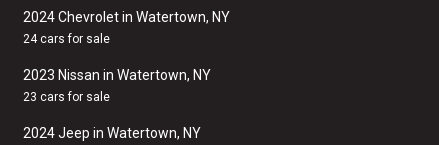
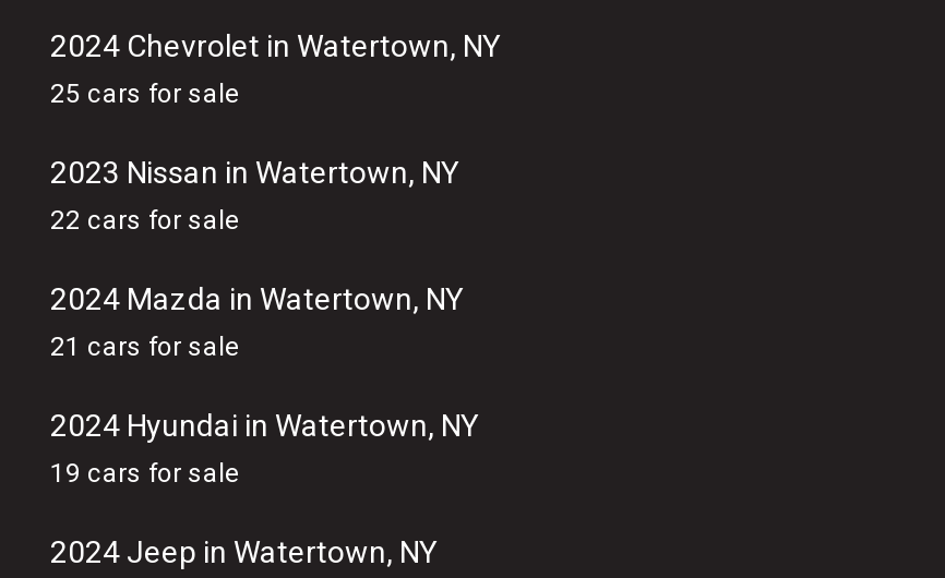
- 24 cars for sale
+ 25 cars for sale

- 23 cars for sale
+ 22 cars for sale
+ 2024 Mazda in Watertown, NY
+ 21 cars for sale
+ 2024 Hyundai in Watertown, NY
+ 19 cars for sale
